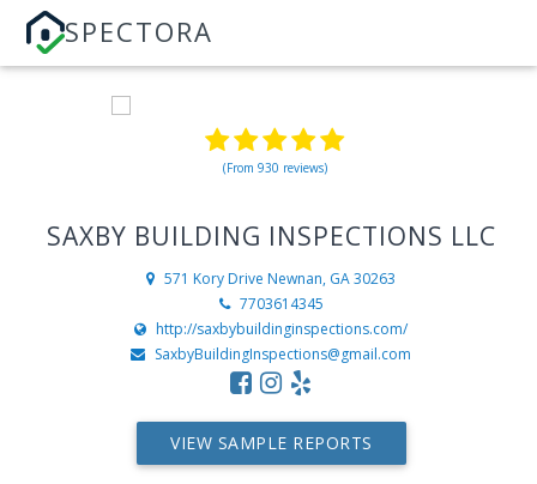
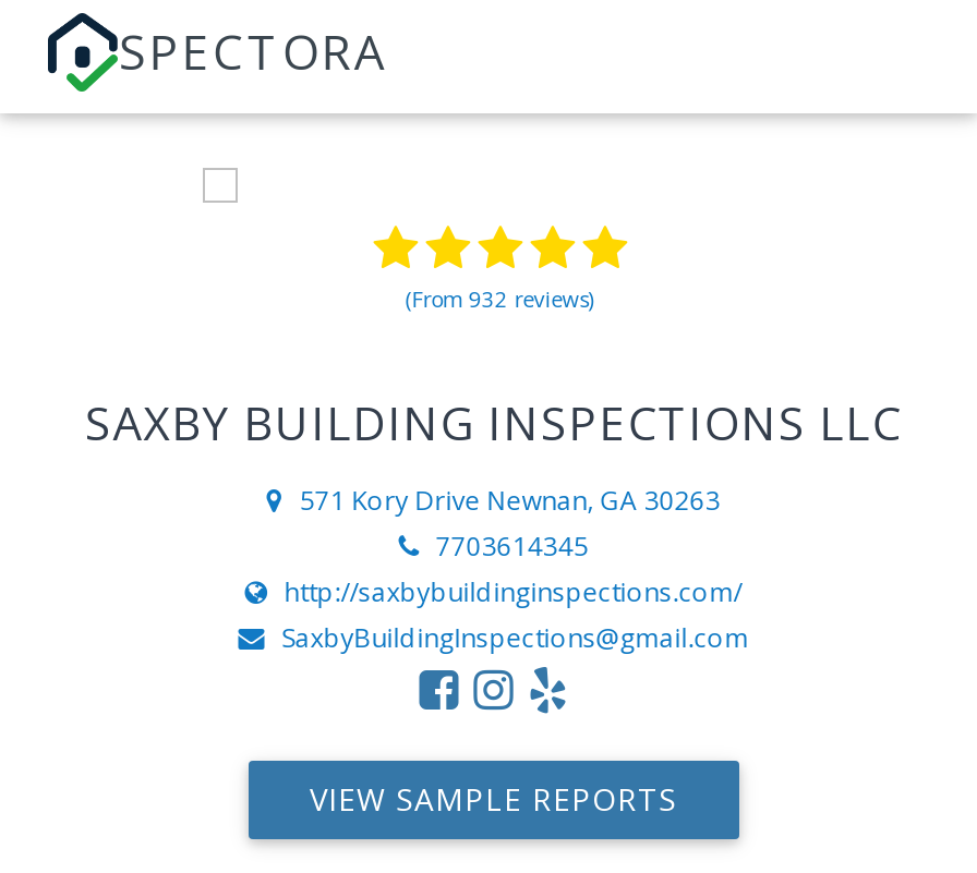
- (From 930 reviews)
+ (From 932 reviews)
